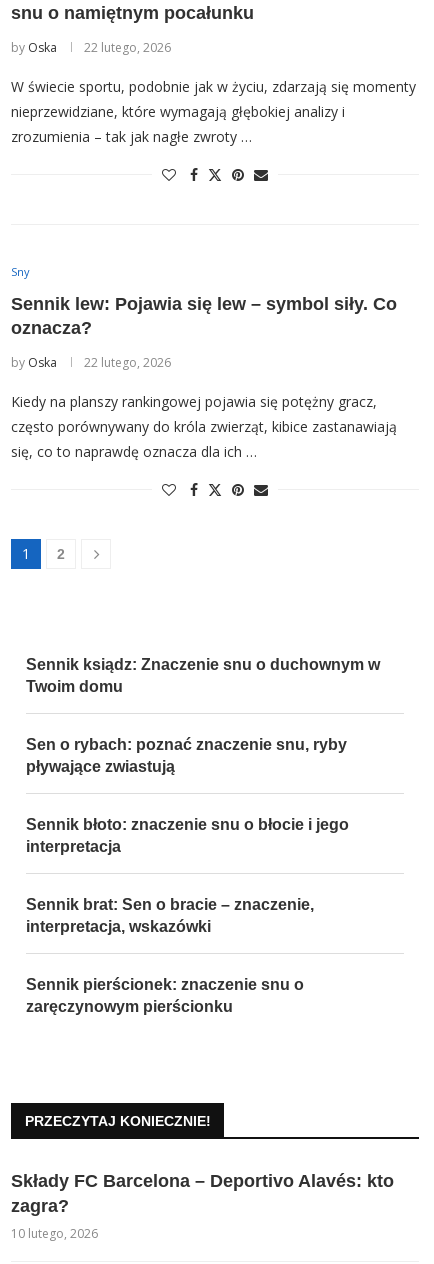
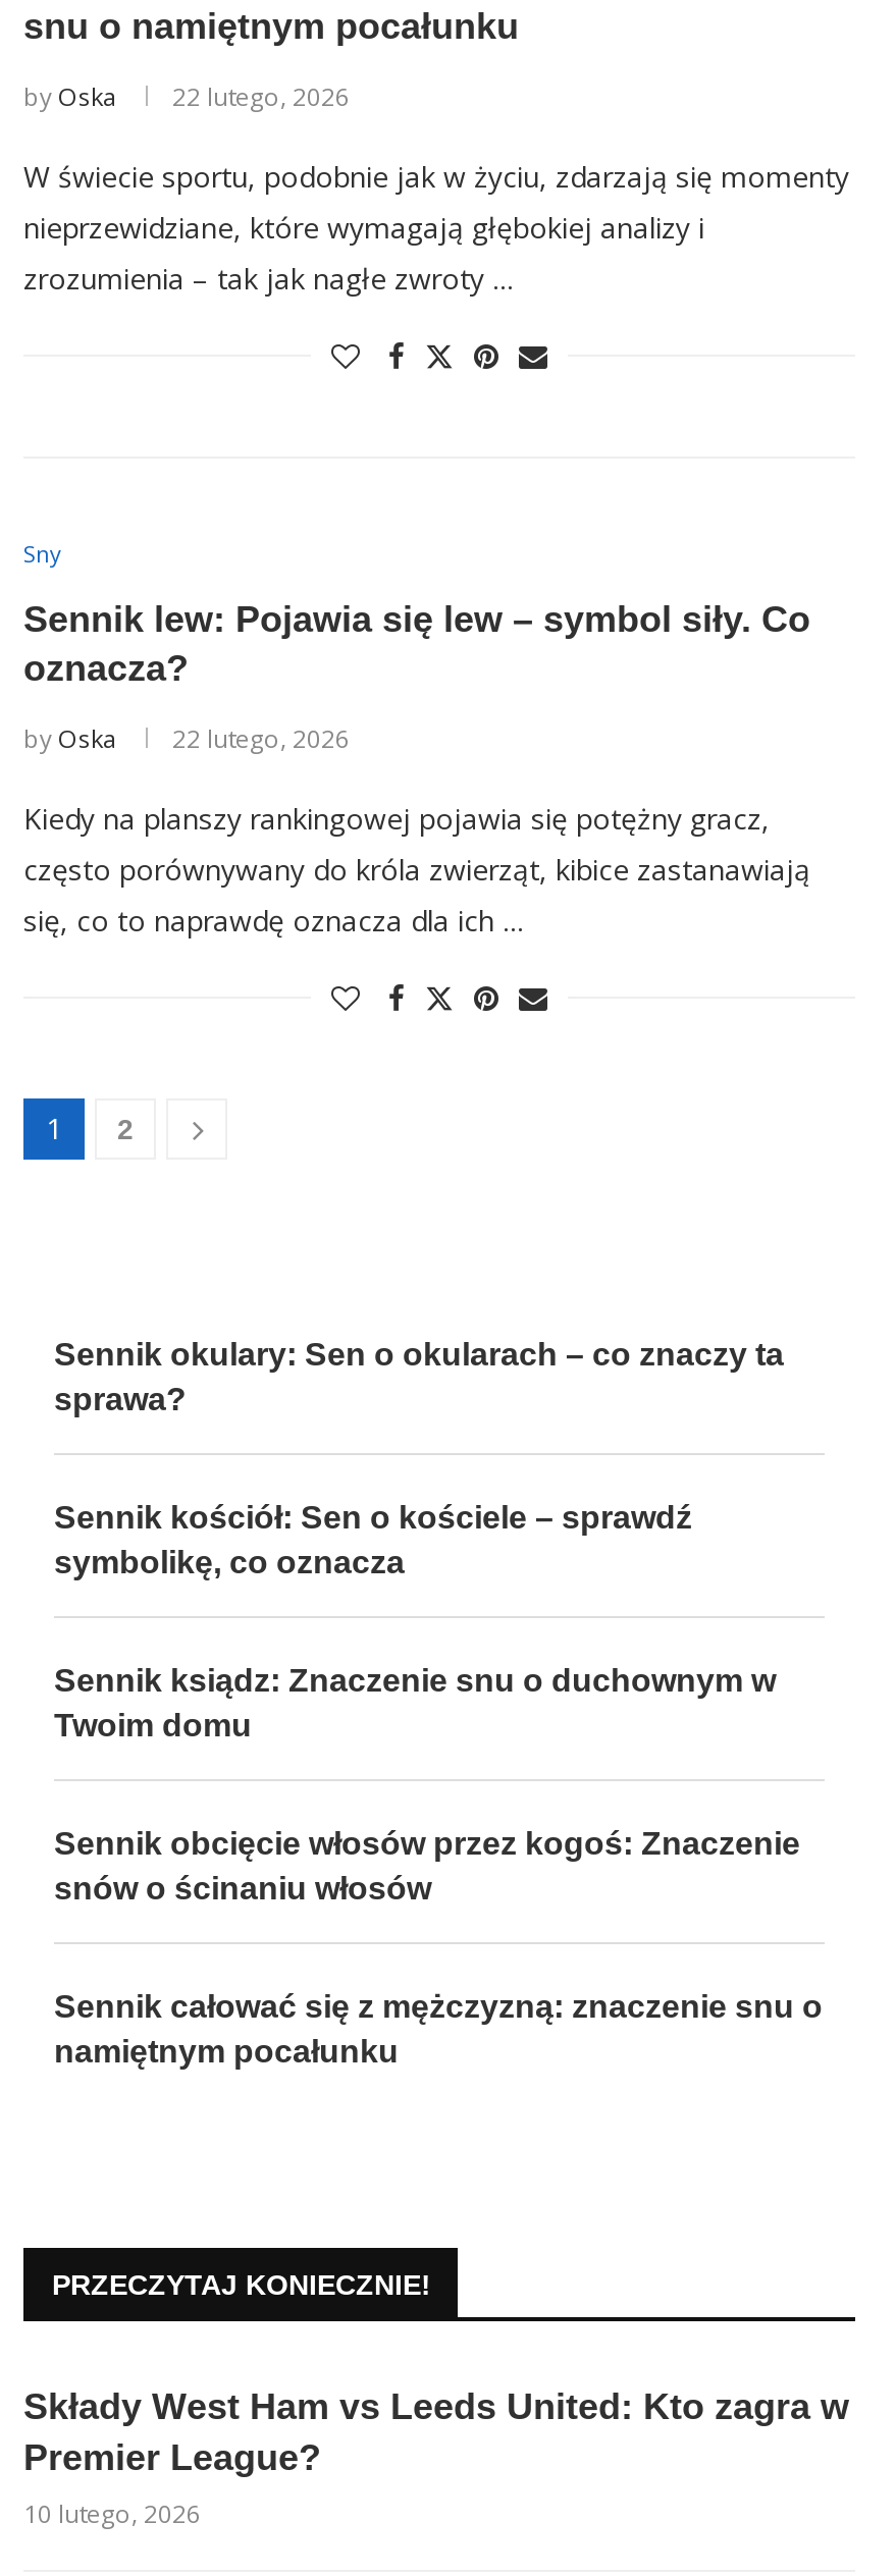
+ Sennik okulary: Sen o okularach – co znaczy ta
+ sprawa?
+ Sennik kościół: Sen o kościele – sprawdź
+ symbolikę, co oznacza

moved down: Sennik ksiądz: Znaczenie snu o duchownym w | Twoim domu

- Sen o rybach: poznać znaczenie snu, ryby
- pływające zwiastują
- Sennik błoto: znaczenie snu o błocie i jego
- interpretacja
- Sennik brat: Sen o bracie – znaczenie,
- interpretacja, wskazówki
- Sennik pierścionek: znaczenie snu o
- zaręczynowym pierścionku
+ Sennik obcięcie włosów przez kogoś: Znaczenie
+ snów o ścinaniu włosów
+ Sennik całować się z mężczyzną: znaczenie snu o
+ namiętnym pocałunku

- Składy FC Barcelona – Deportivo Alavés: kto
- zagra?
+ Składy West Ham vs Leeds United: Kto zagra w
+ Premier League?
